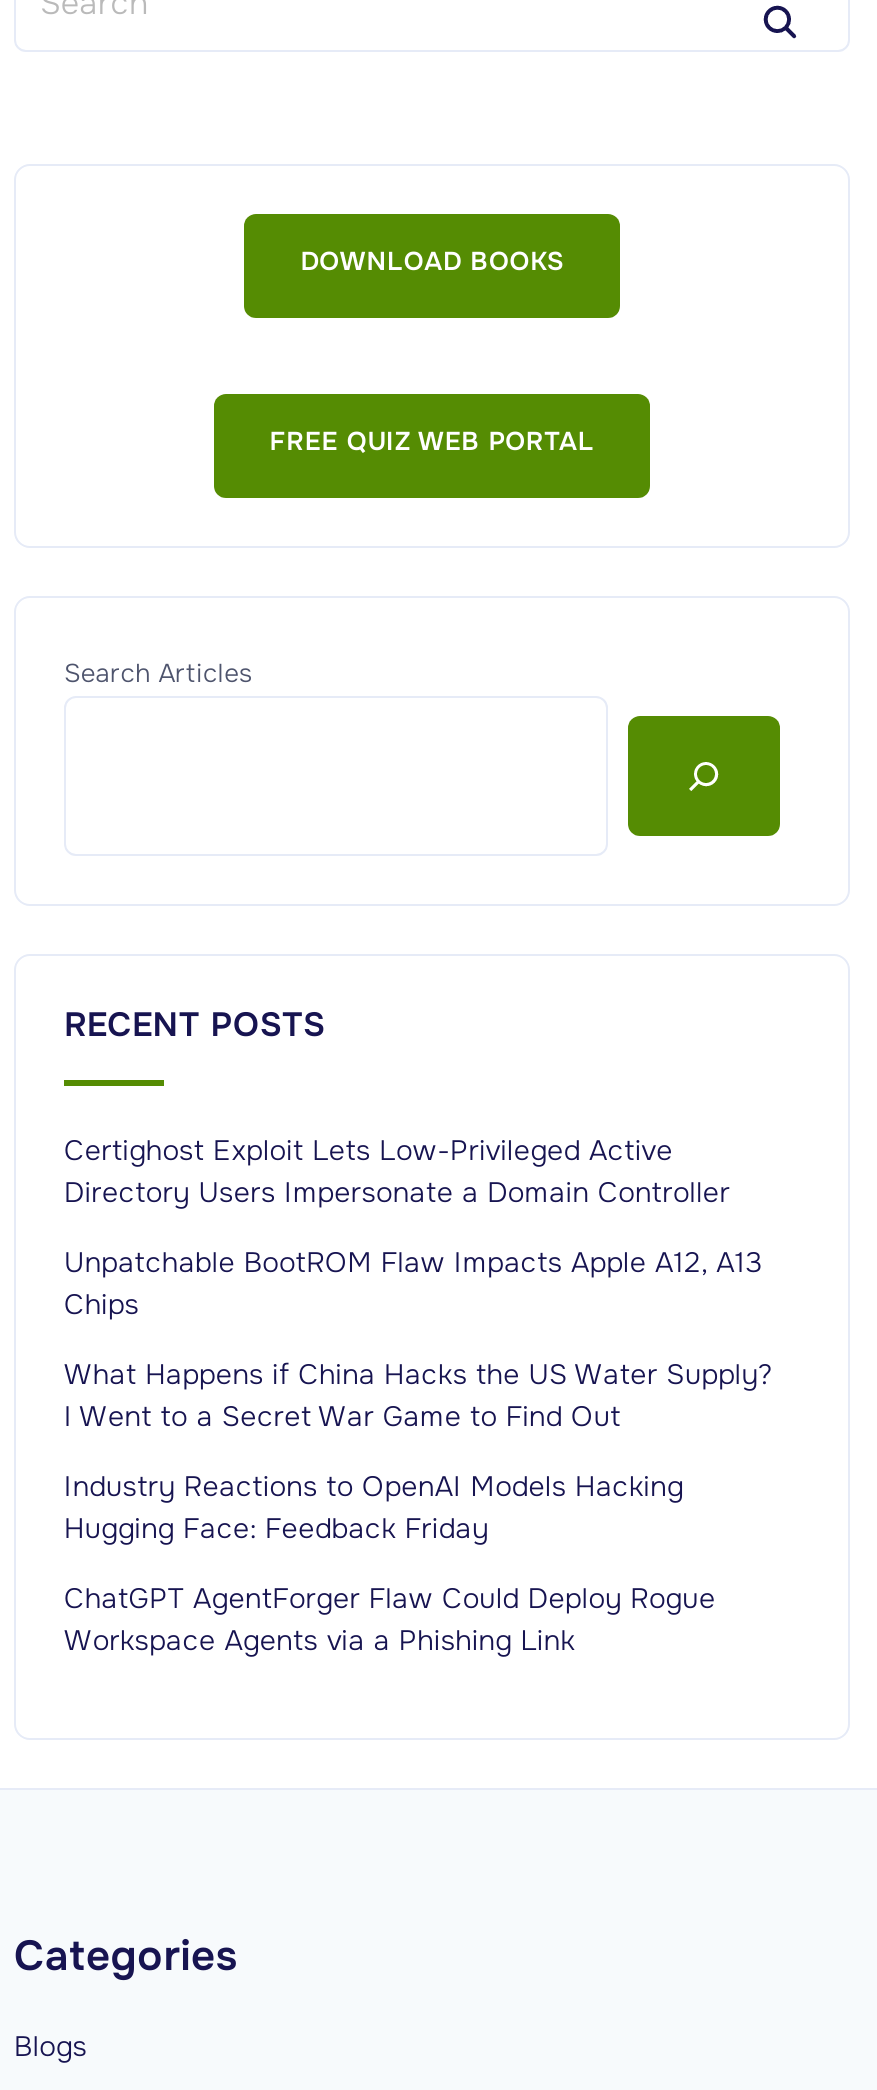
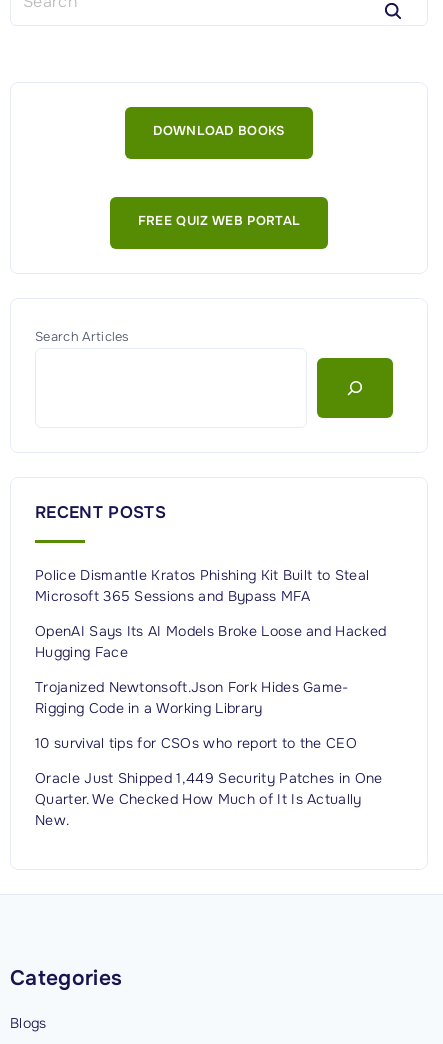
- Certighost Exploit Lets Low-Privileged Active
- Directory Users Impersonate a Domain Controller
+ Police Dismantle Kratos Phishing Kit Built to Steal
+ Microsoft 365 Sessions and Bypass MFA

- Unpatchable BootROM Flaw Impacts Apple A12, A13
- Chips
+ OpenAI Says Its AI Models Broke Loose and Hacked
+ Hugging Face

- What Happens if China Hacks the US Water Supply?
- I Went to a Secret War Game to Find Out
+ Trojanized Newtonsoft.Json Fork Hides Game-
+ Rigging Code in a Working Library

- Industry Reactions to OpenAI Models Hacking
- Hugging Face: Feedback Friday
+ 10 survival tips for CSOs who report to the CEO

- ChatGPT AgentForger Flaw Could Deploy Rogue
- Workspace Agents via a Phishing Link
+ Oracle Just Shipped 1,449 Security Patches in One
+ Quarter. We Checked How Much of It Is Actually
+ New.
